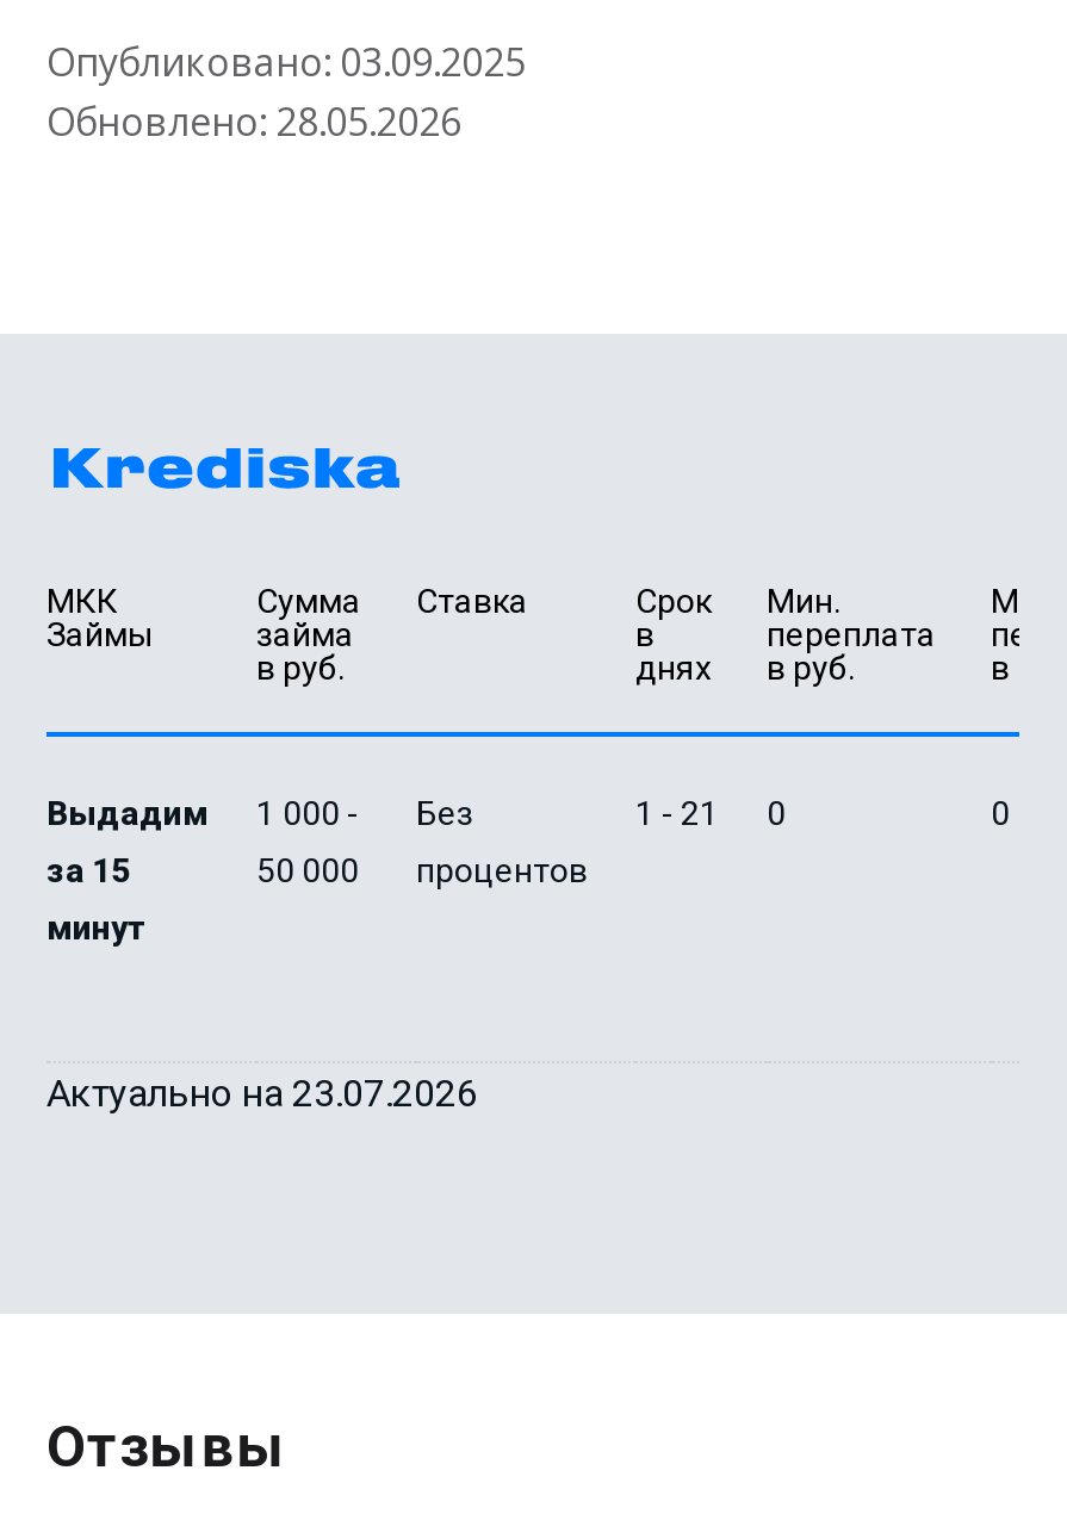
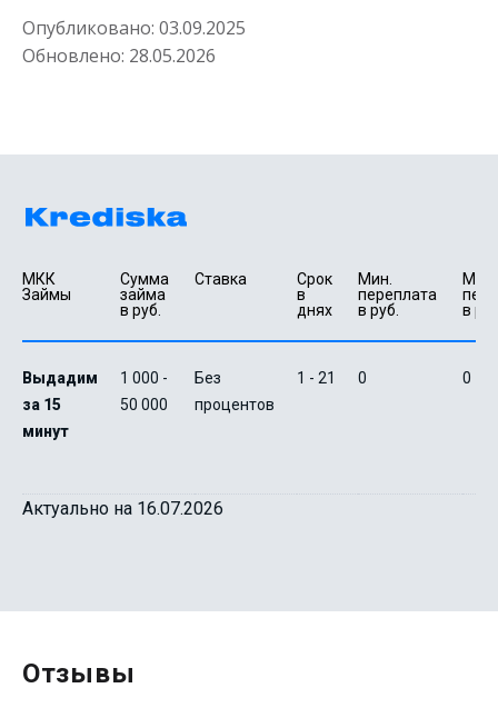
- Актуально на 23.07.2026
+ Актуально на 16.07.2026
